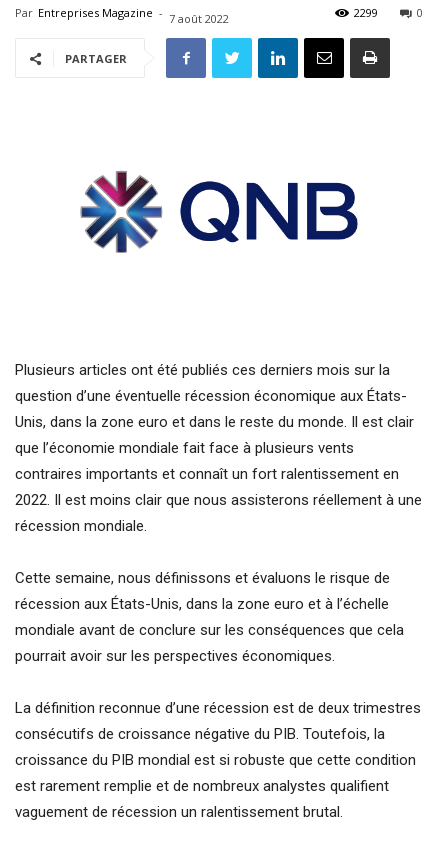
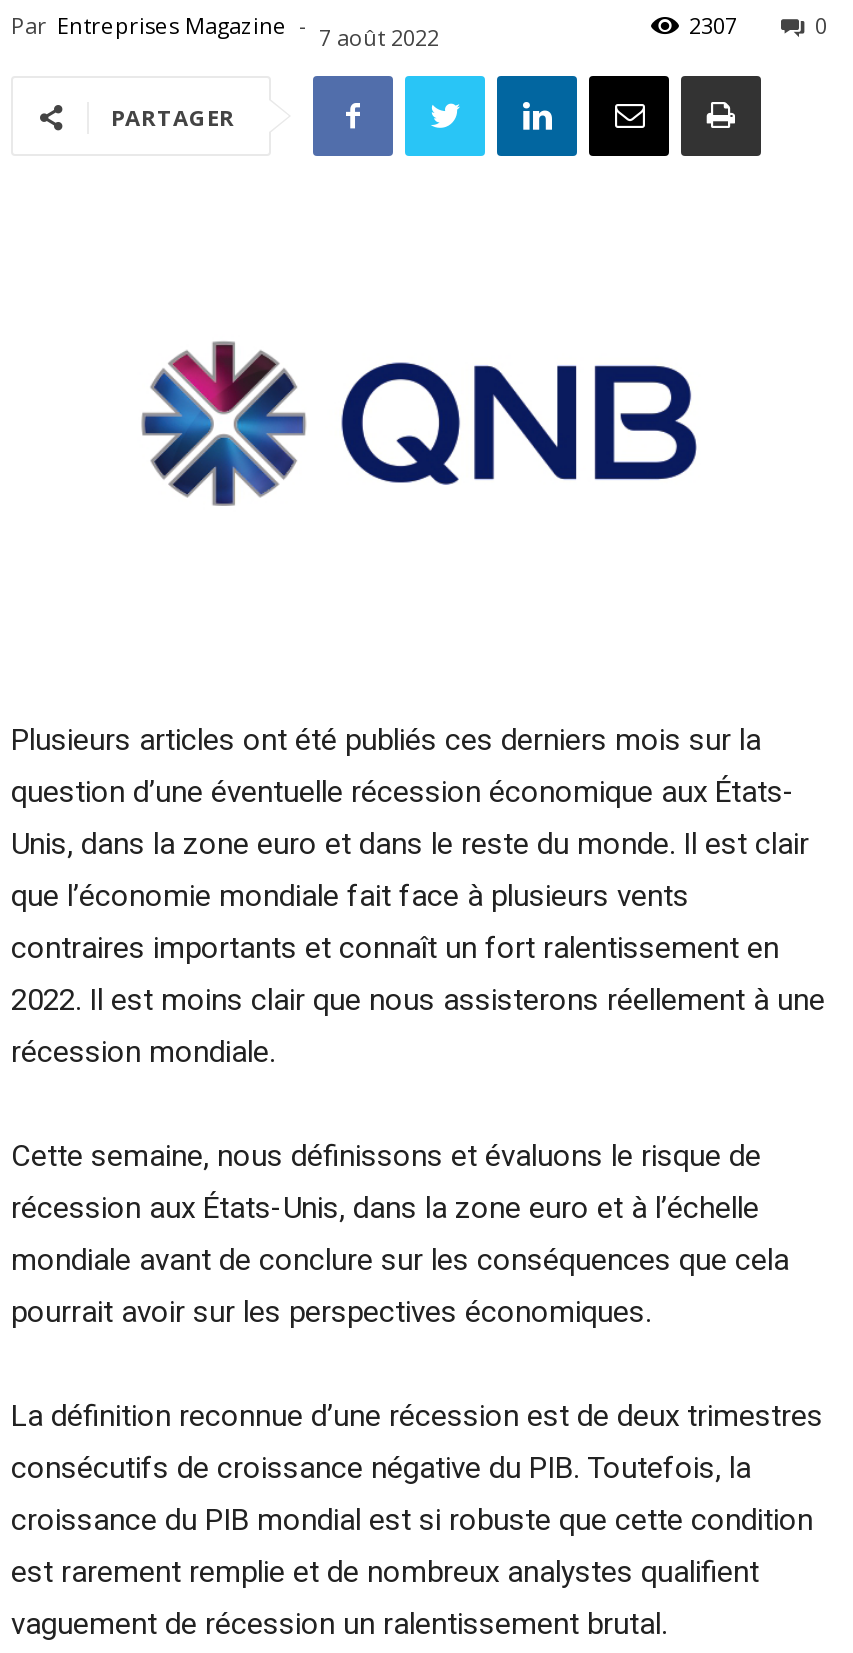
- 2299
+ 2307
